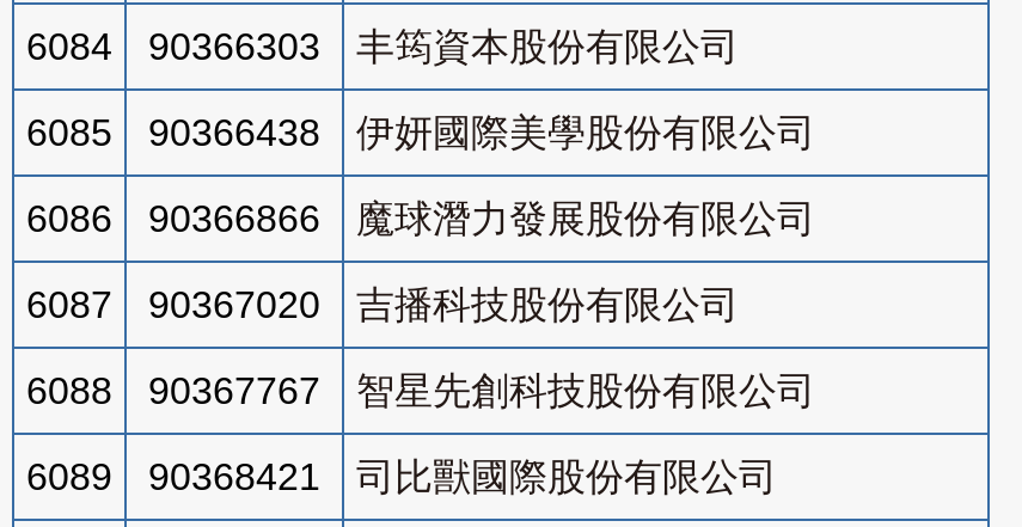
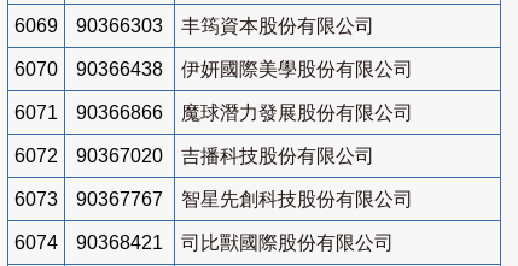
- 6084 90366303 丰筠資本股份有限公司
+ 6069 90366303 丰筠資本股份有限公司

- 6085 90366438 伊妍國際美學股份有限公司
+ 6070 90366438 伊妍國際美學股份有限公司

- 6086 90366866 魔球潛力發展股份有限公司
+ 6071 90366866 魔球潛力發展股份有限公司

- 6087 90367020 吉播科技股份有限公司
+ 6072 90367020 吉播科技股份有限公司

- 6088 90367767 智星先創科技股份有限公司
+ 6073 90367767 智星先創科技股份有限公司

- 6089 90368421 司比獸國際股份有限公司
+ 6074 90368421 司比獸國際股份有限公司
